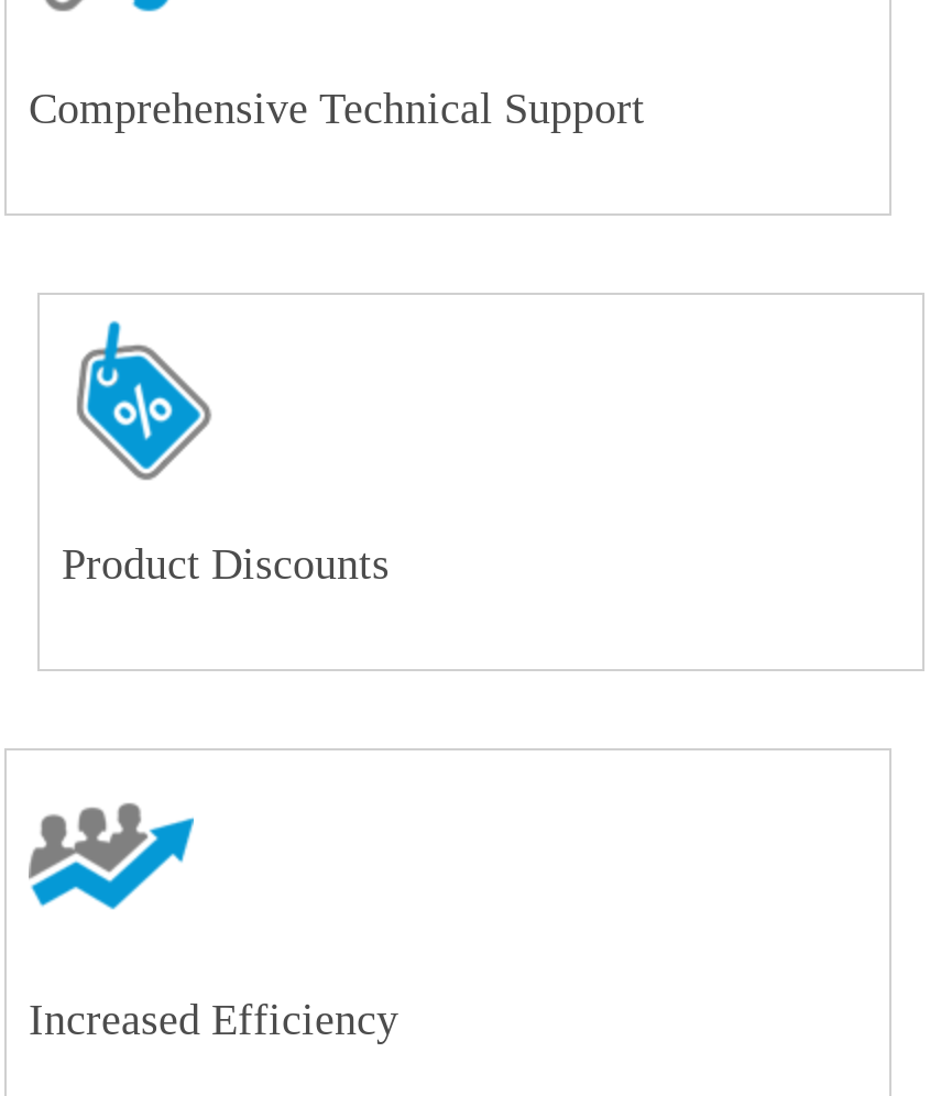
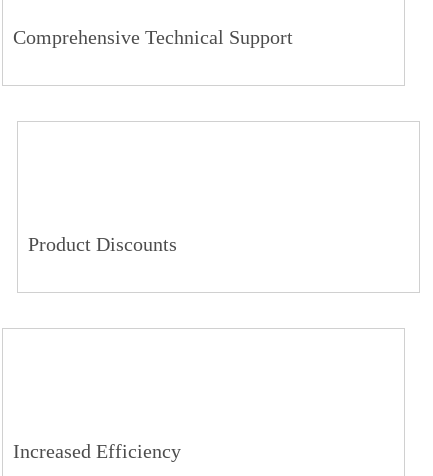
- [image]

- [image]
